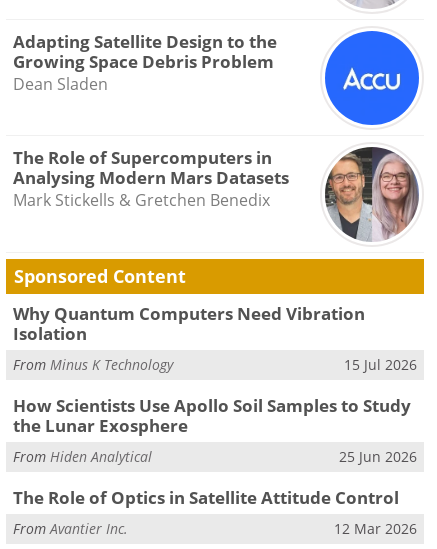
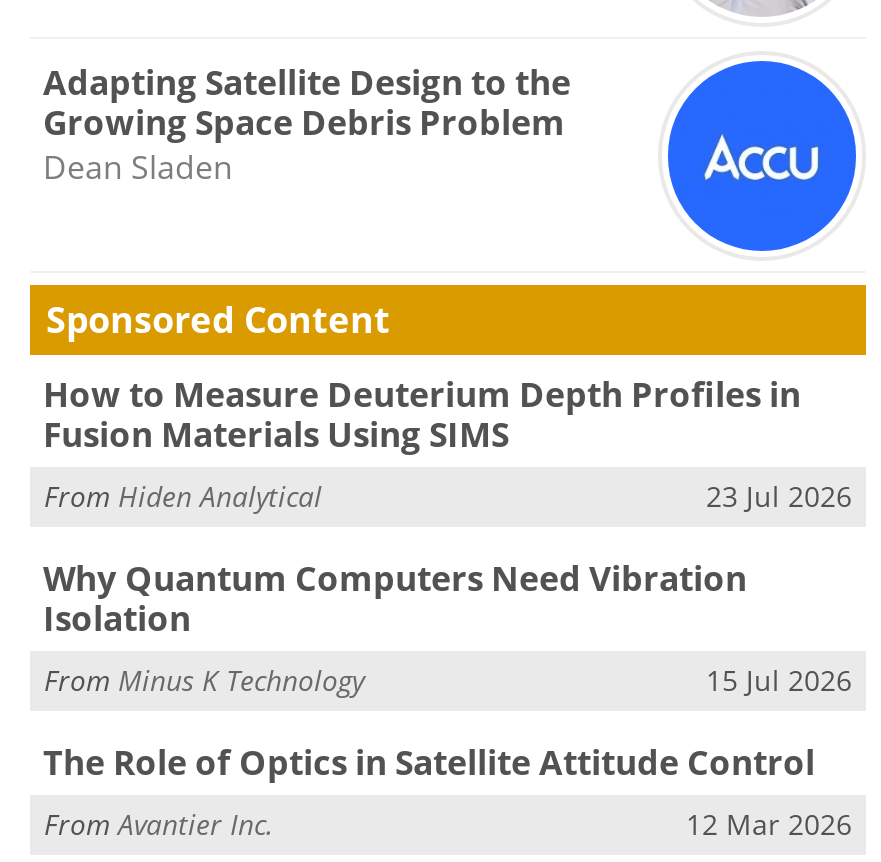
- [image]
- The Role of Supercomputers in
- Analysing Modern Mars Datasets
- Mark Stickells & Gretchen Benedix

+ How to Measure Deuterium Depth Profiles in
+ Fusion Materials Using SIMS
+ 23 Jul 2026

- How Scientists Use Apollo Soil Samples to Study
- the Lunar Exosphere
- 25 Jun 2026

moved up: From Hiden Analytical
